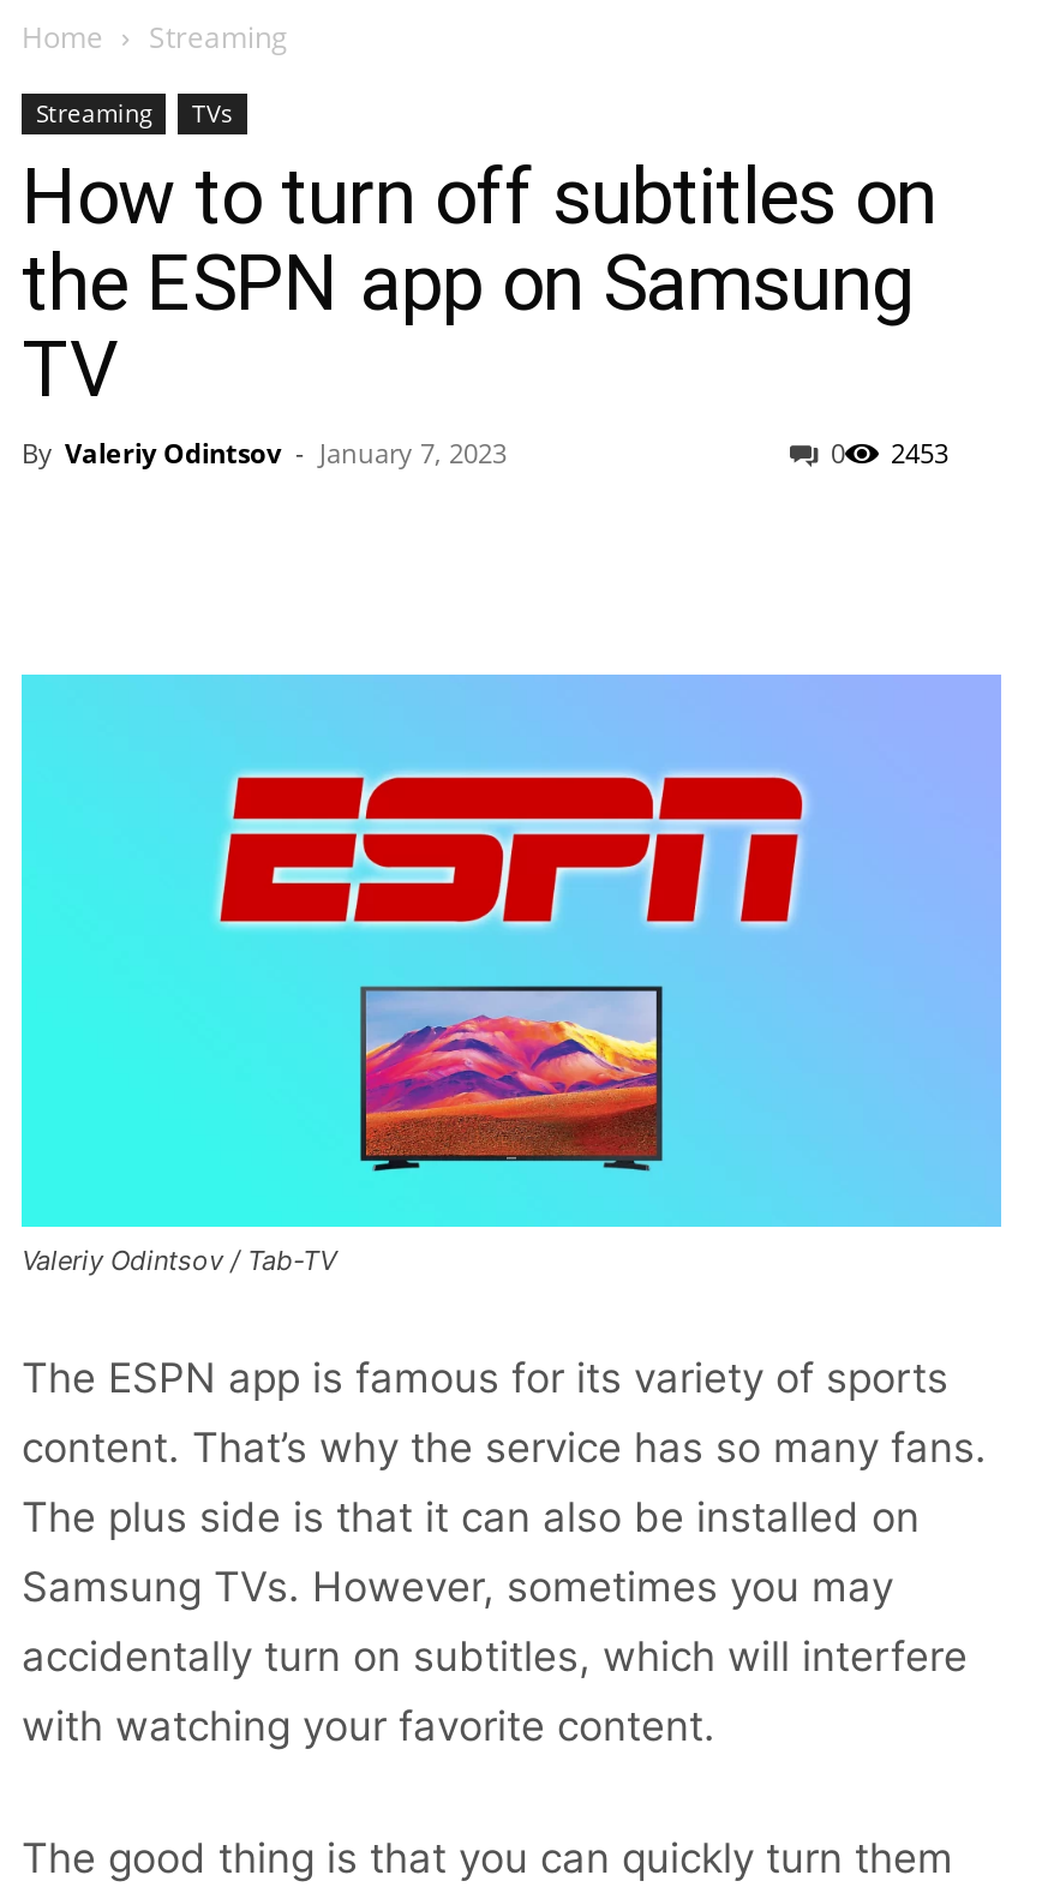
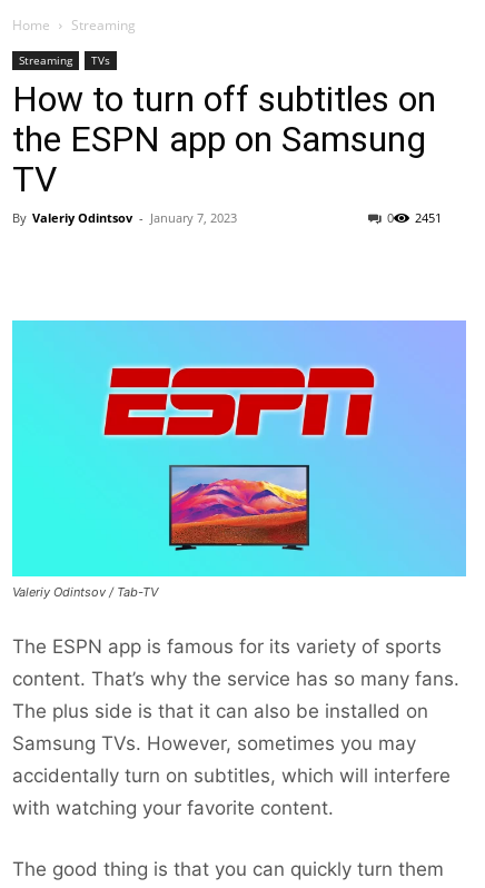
- 0 2453
+ 0 2451
